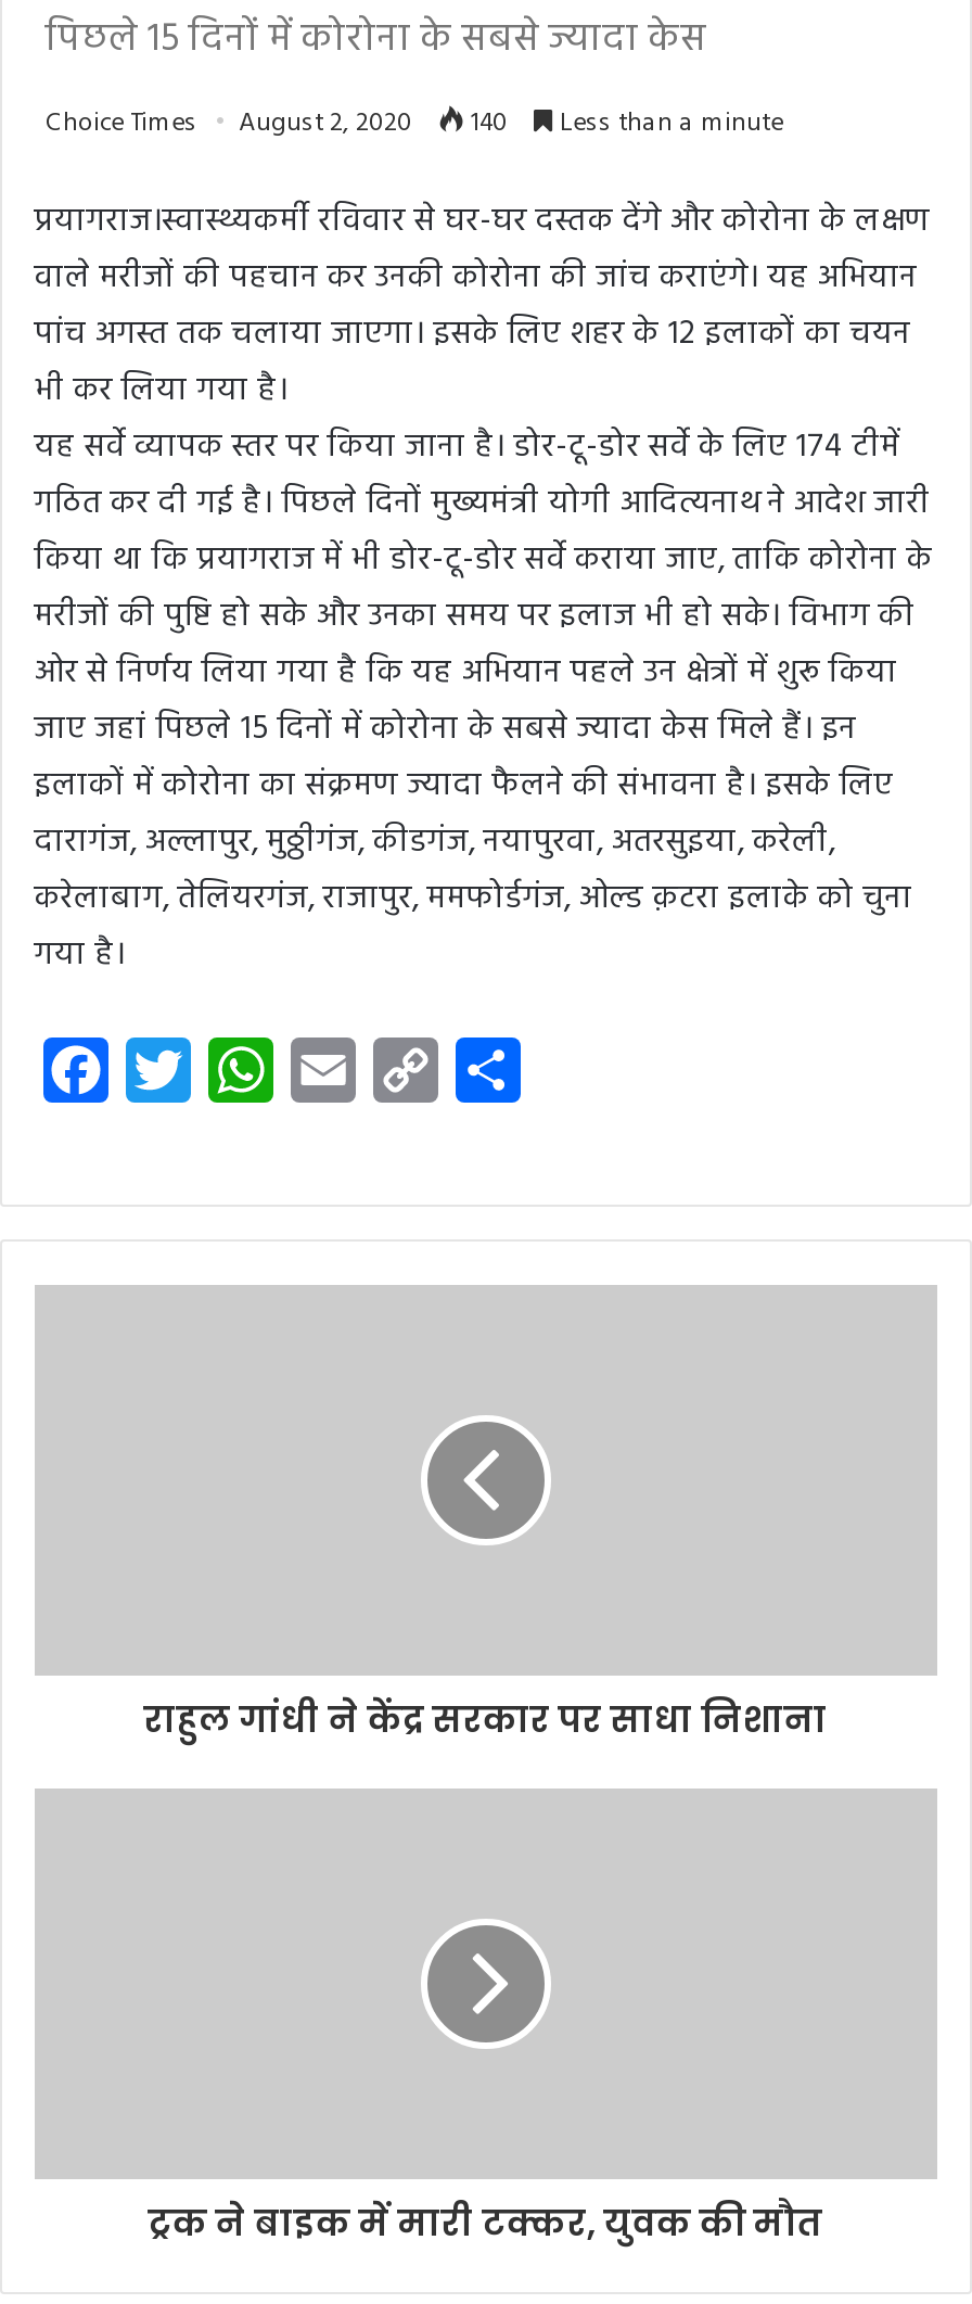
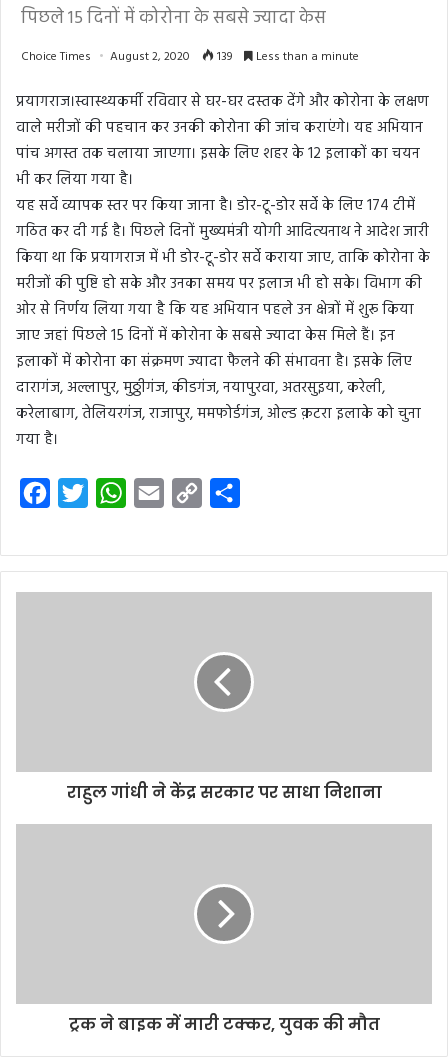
- Choice Times August 2, 2020 140 Less than a minute
+ Choice Times August 2, 2020 139 Less than a minute
